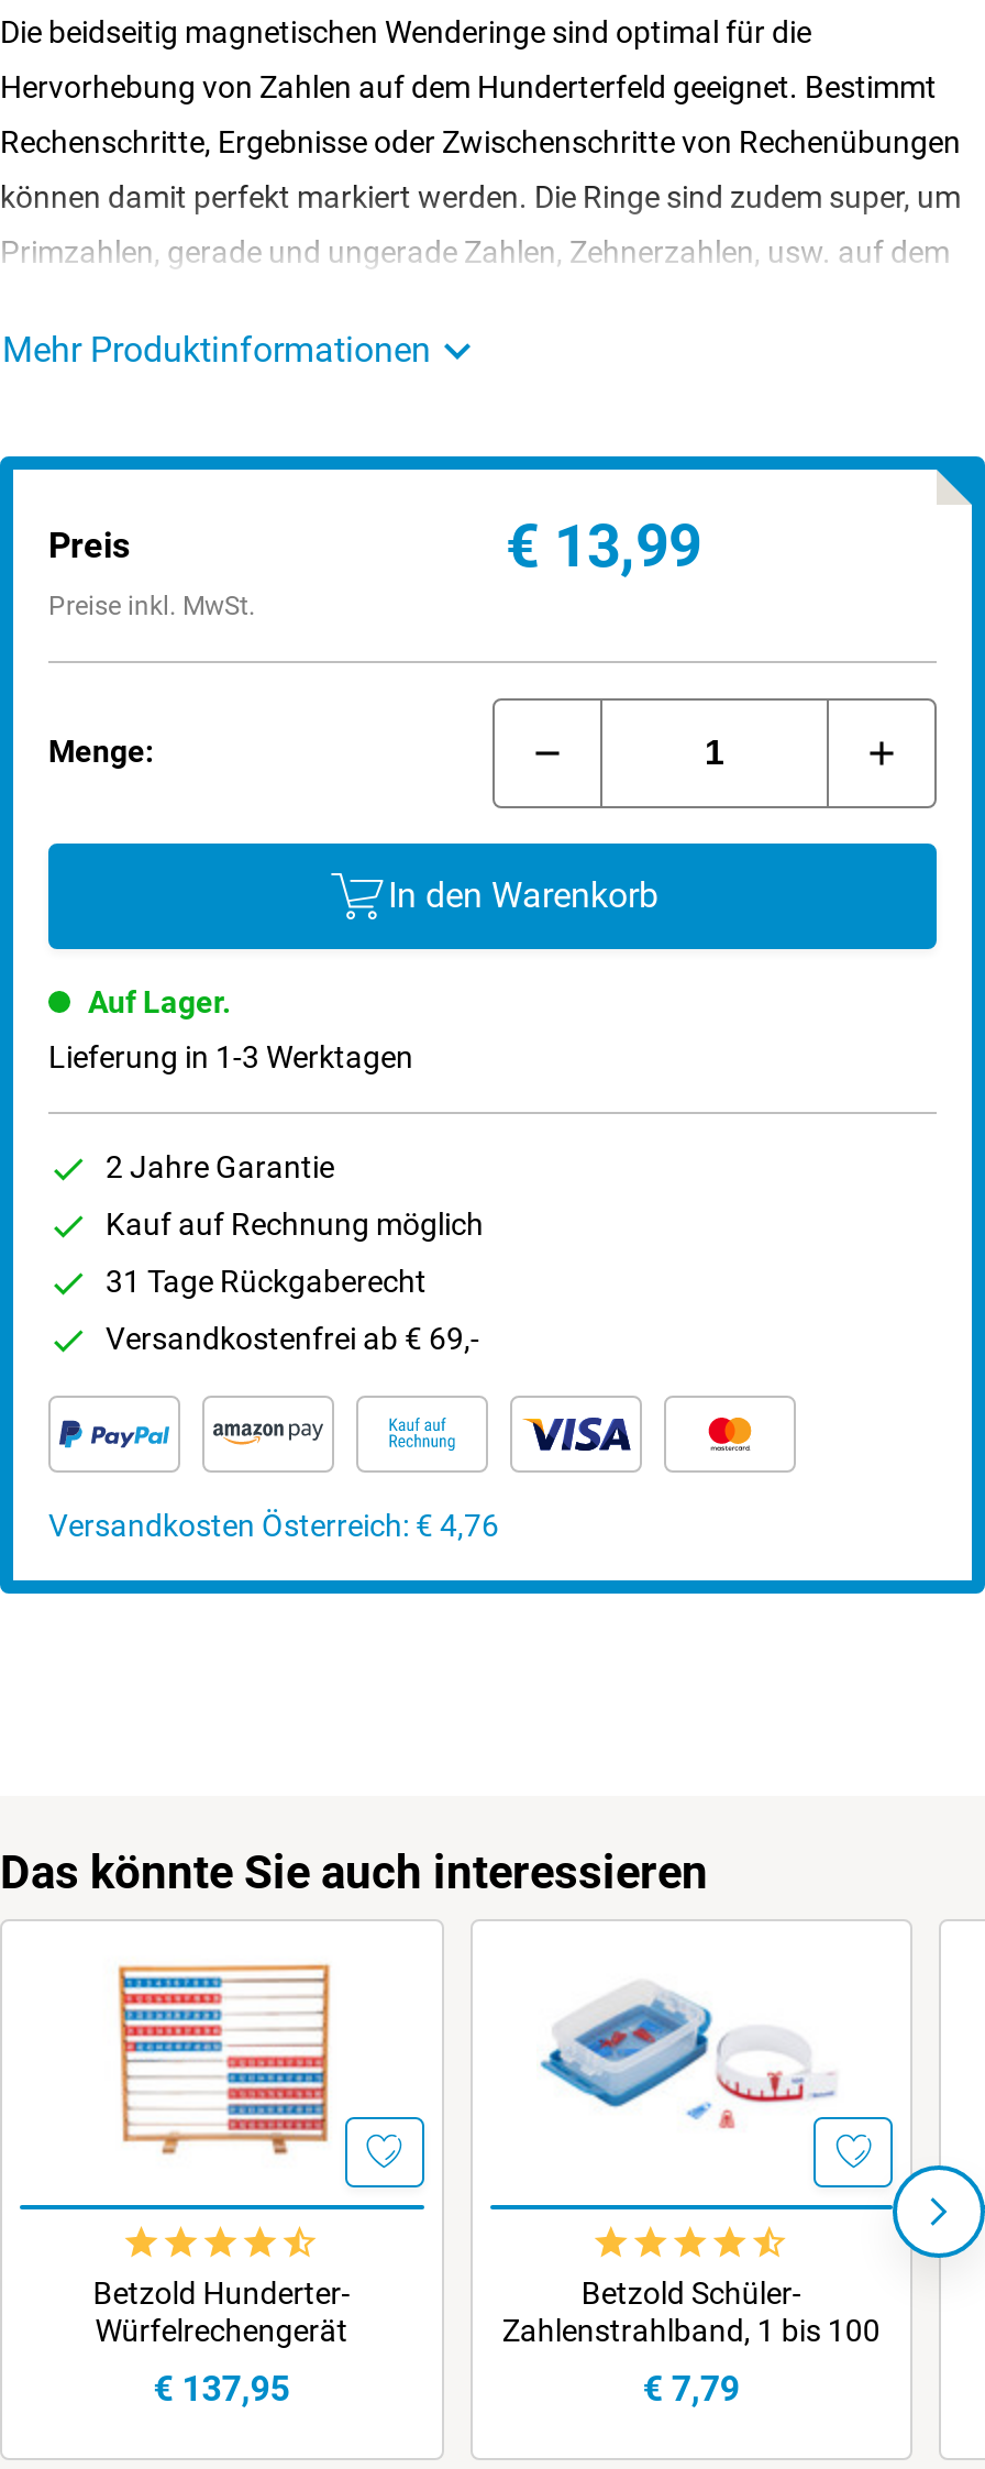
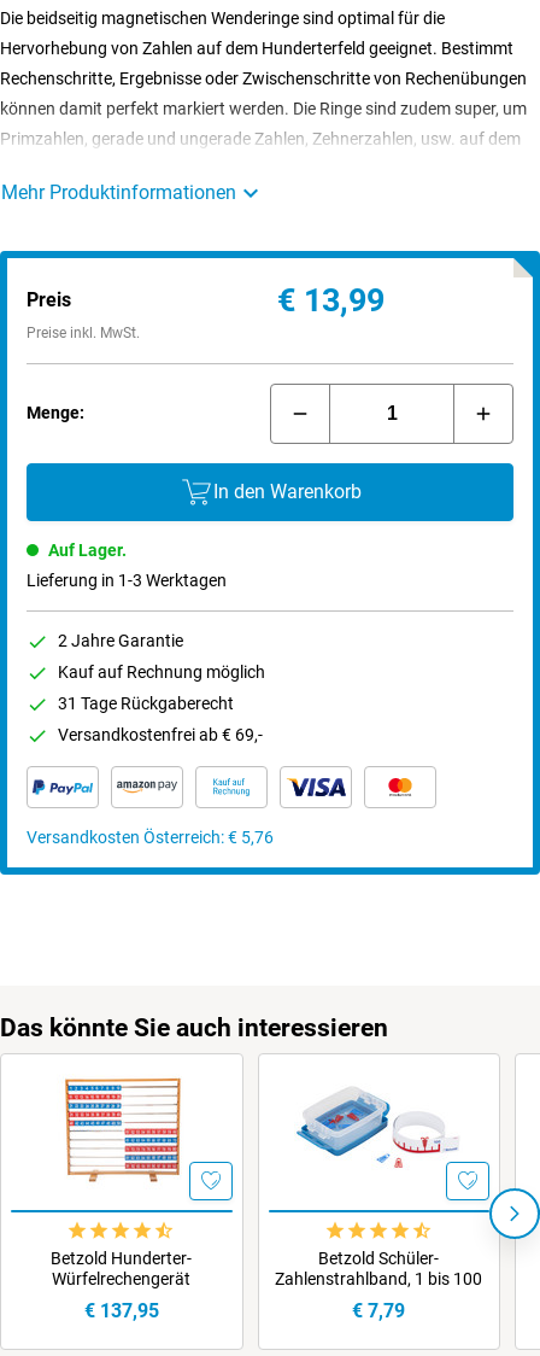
- Versandkosten Österreich: € 4,76
+ Versandkosten Österreich: € 5,76
